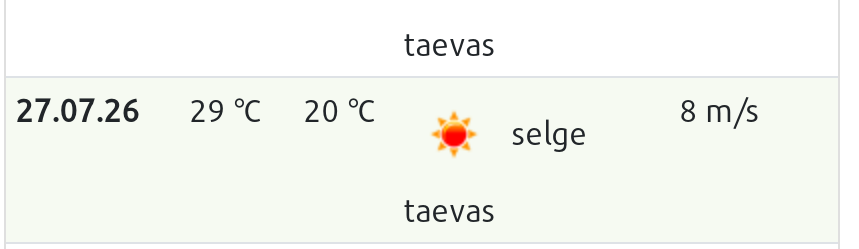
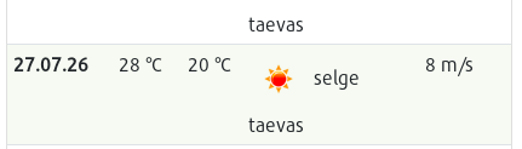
- 27.07.26 29 °C 20 °C
+ 27.07.26 28 °C 20 °C
